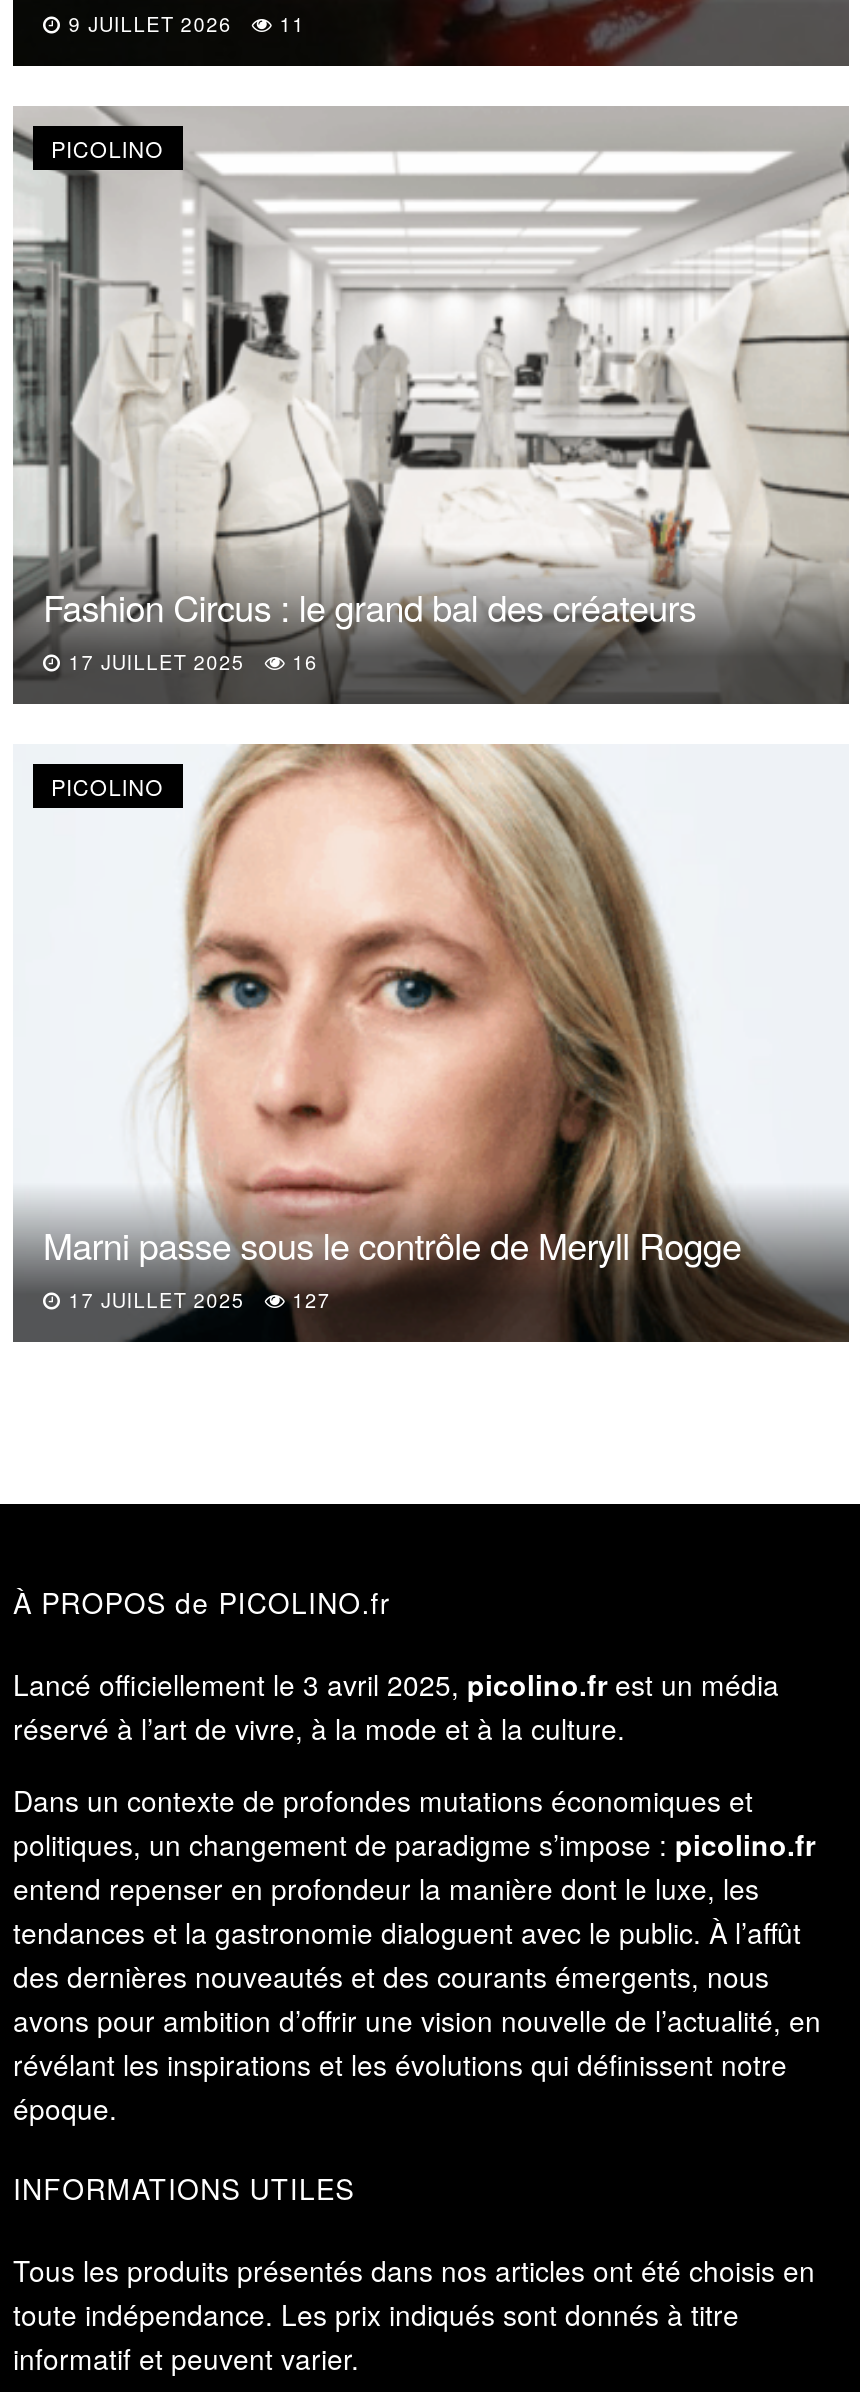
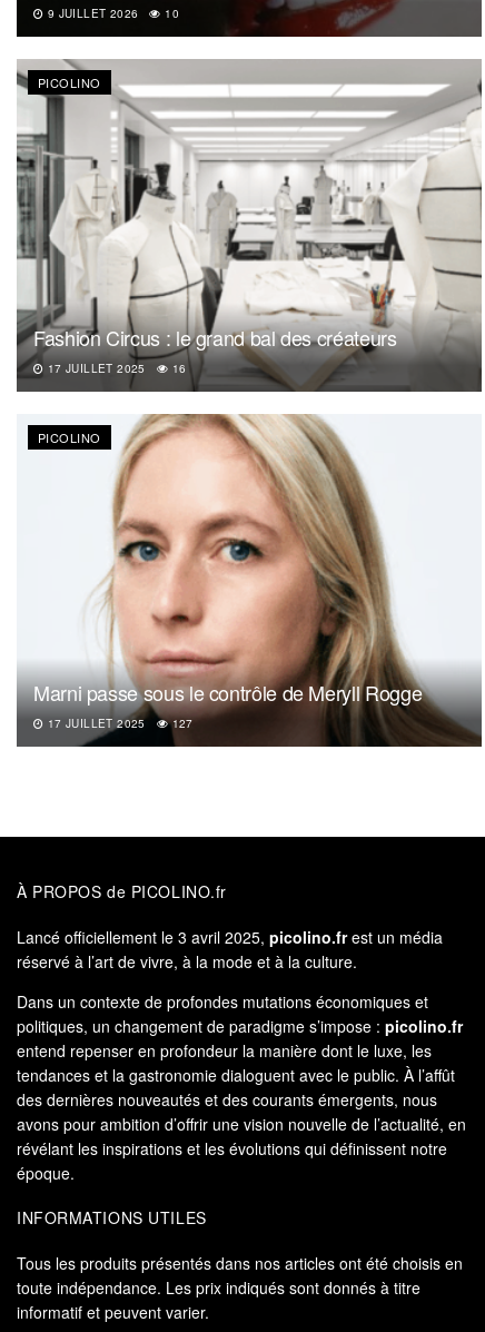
- 9 JUILLET 2026 11
+ 9 JUILLET 2026 10
